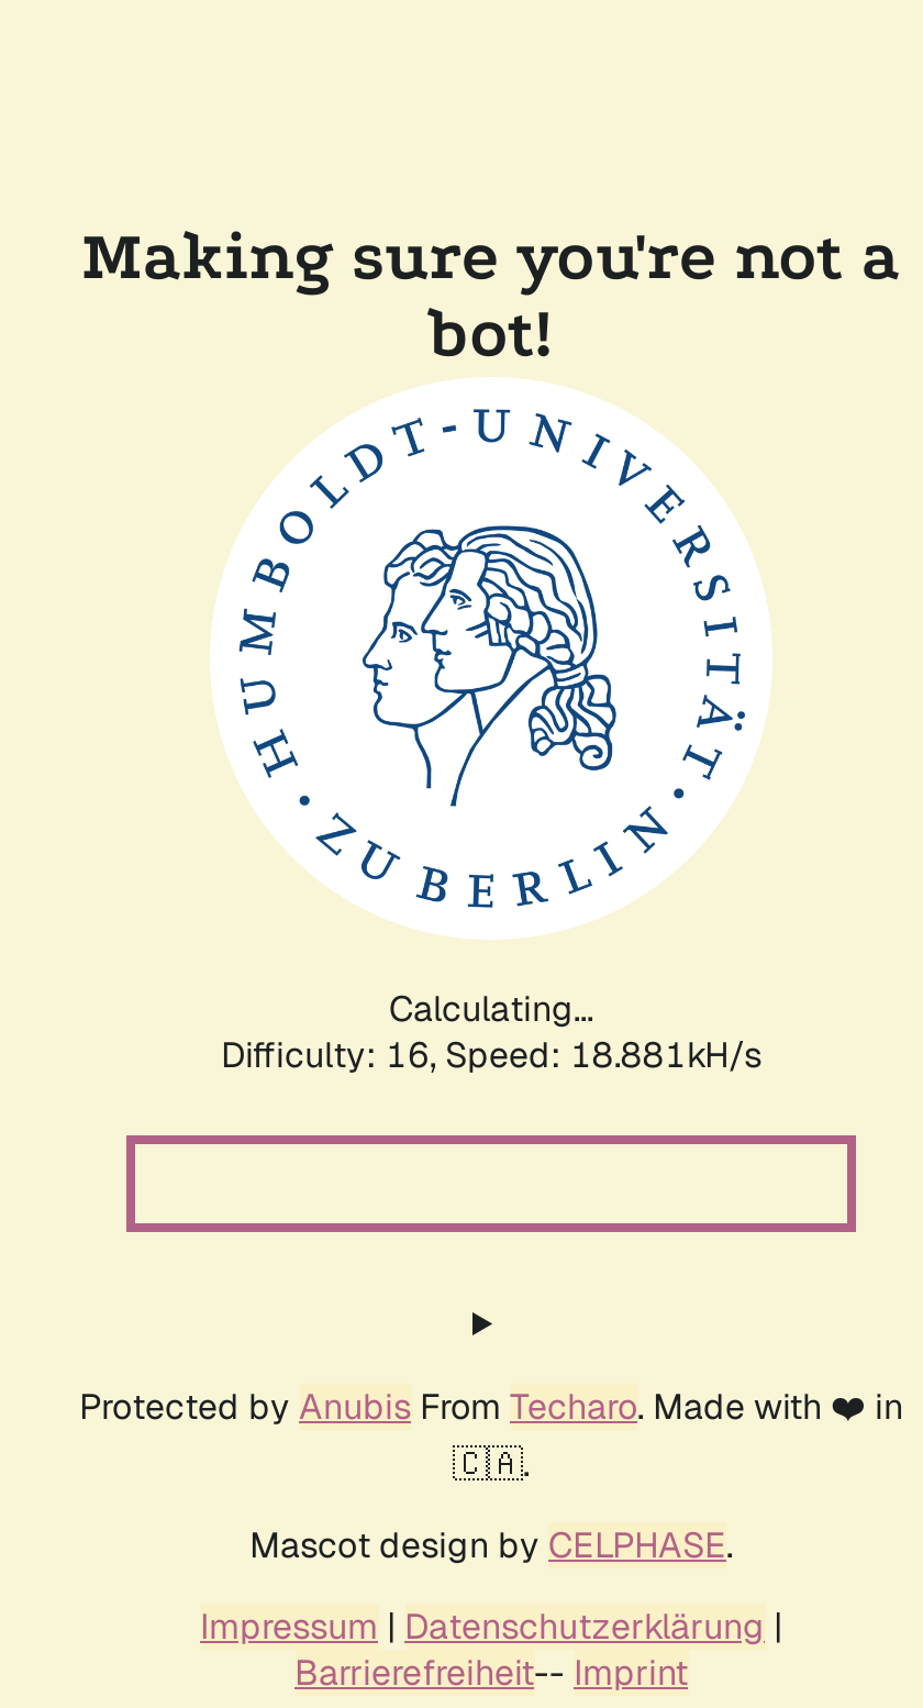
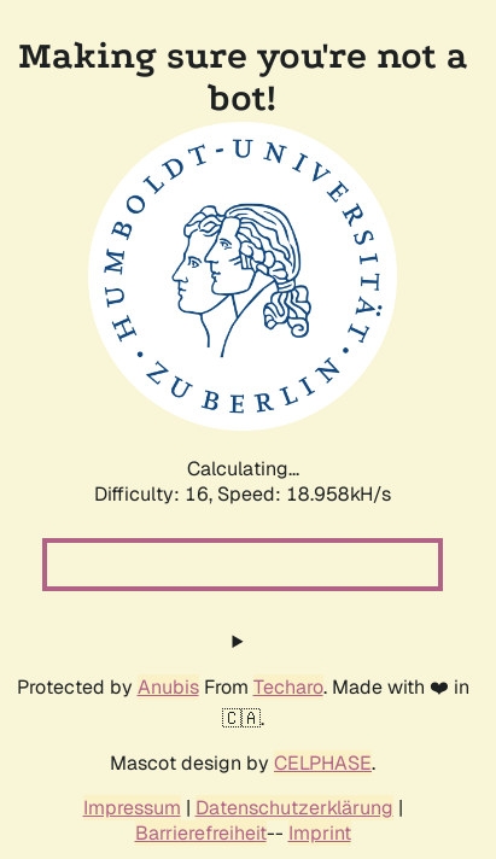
- Difficulty: 16, Speed: 18.881kH/s
+ Difficulty: 16, Speed: 18.958kH/s
